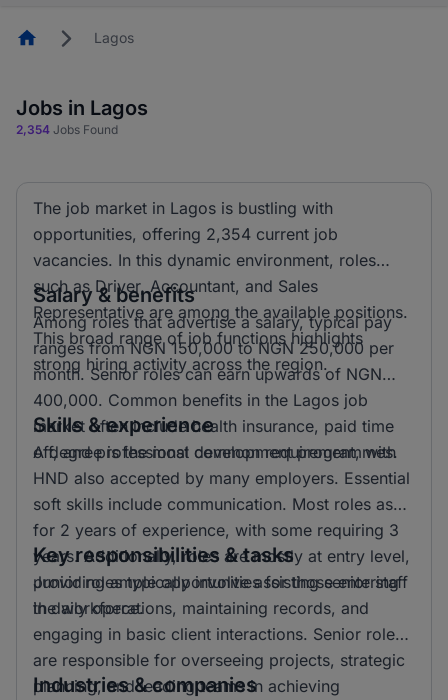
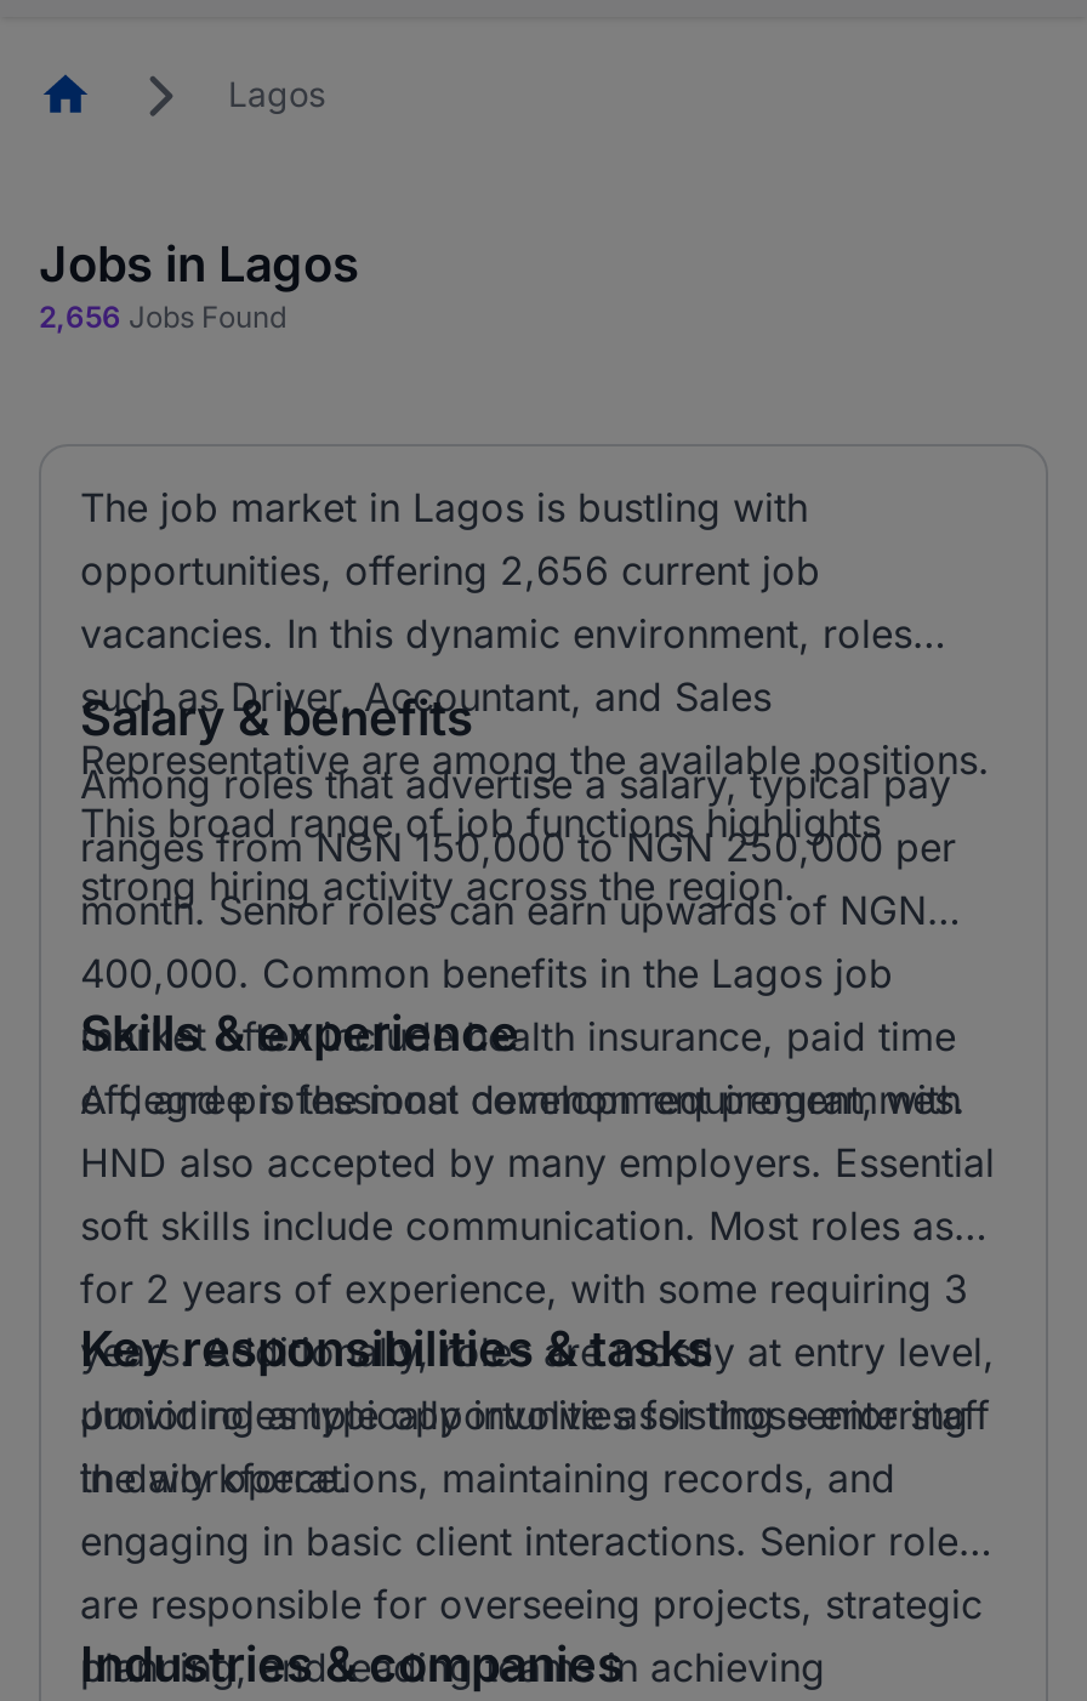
- 2,354 Jobs Found
+ 2,656 Jobs Found

- opportunities, offering 2,354 current job
+ opportunities, offering 2,656 current job
